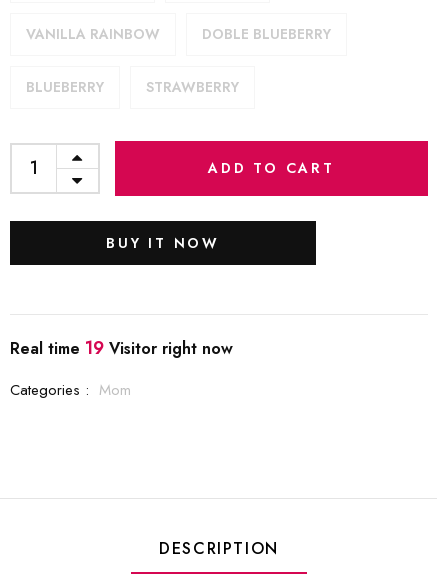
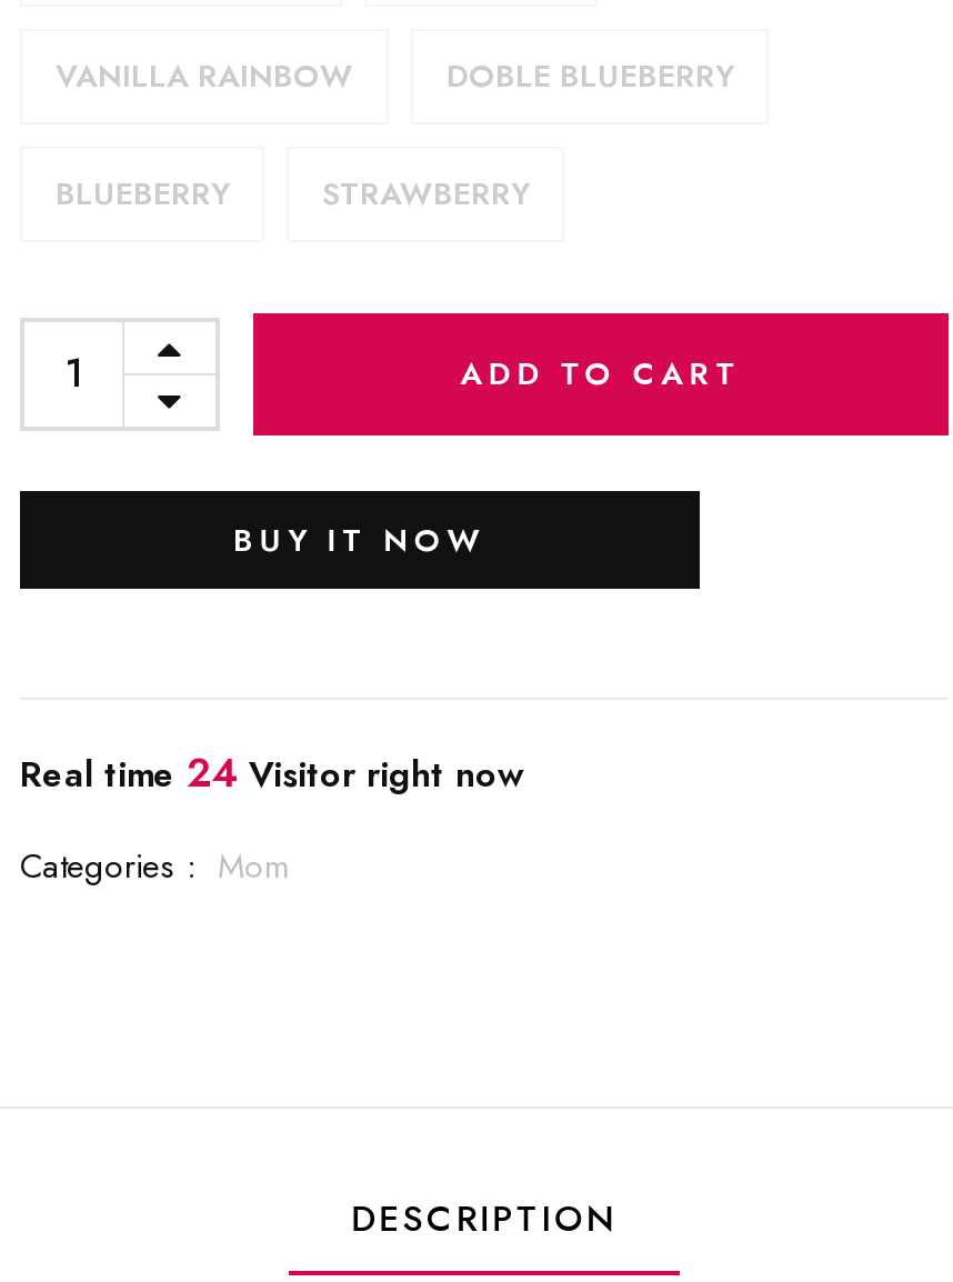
- Real time 19 Visitor right now
+ Real time 24 Visitor right now
